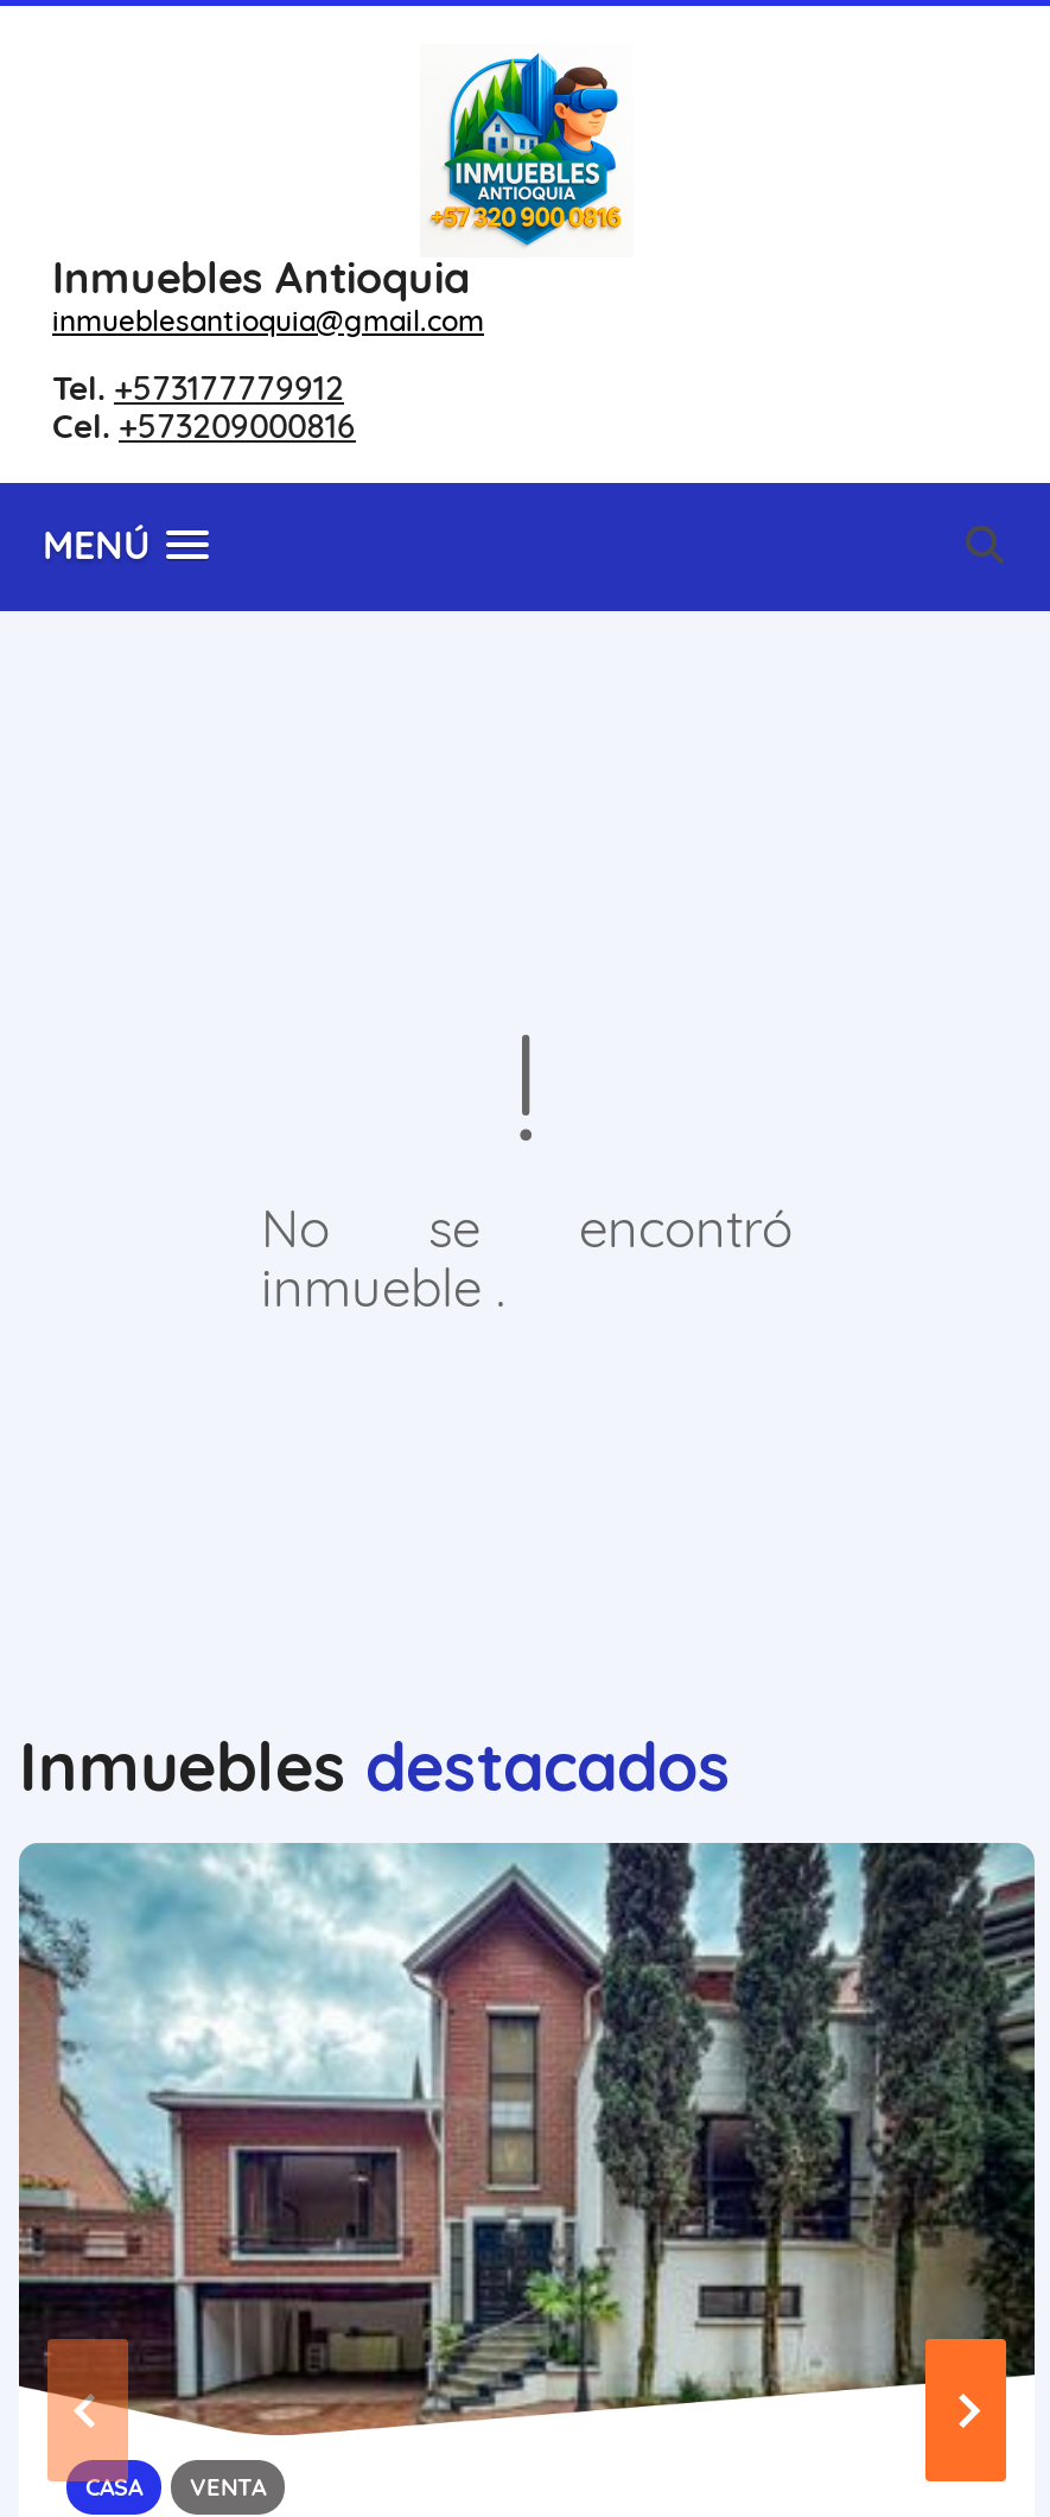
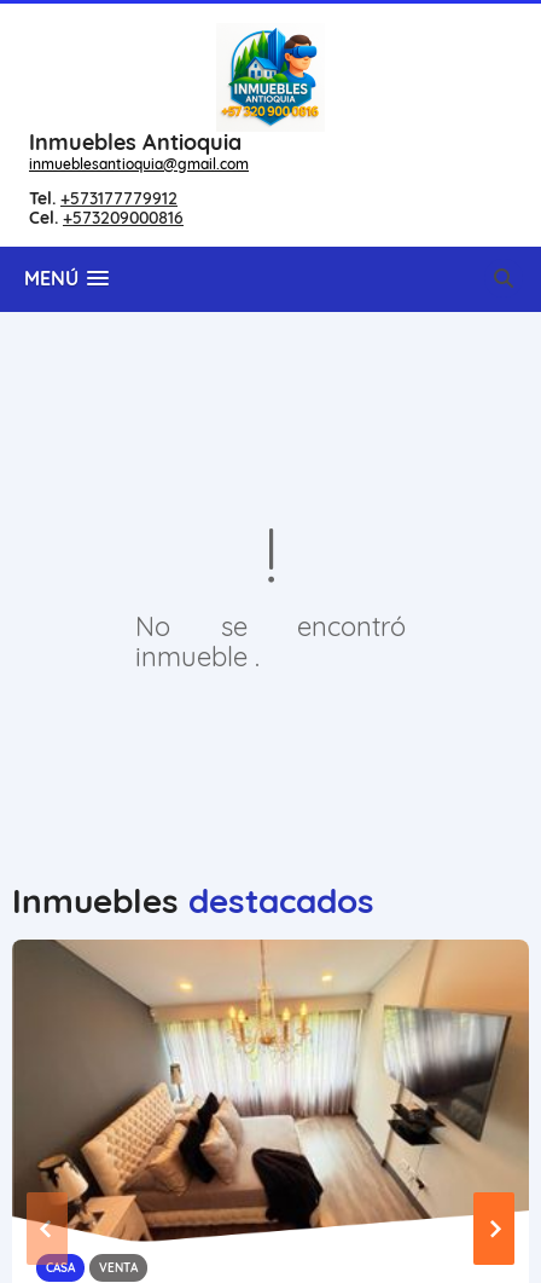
- [image]
+ [image]
